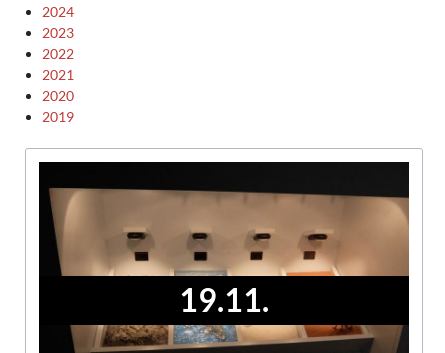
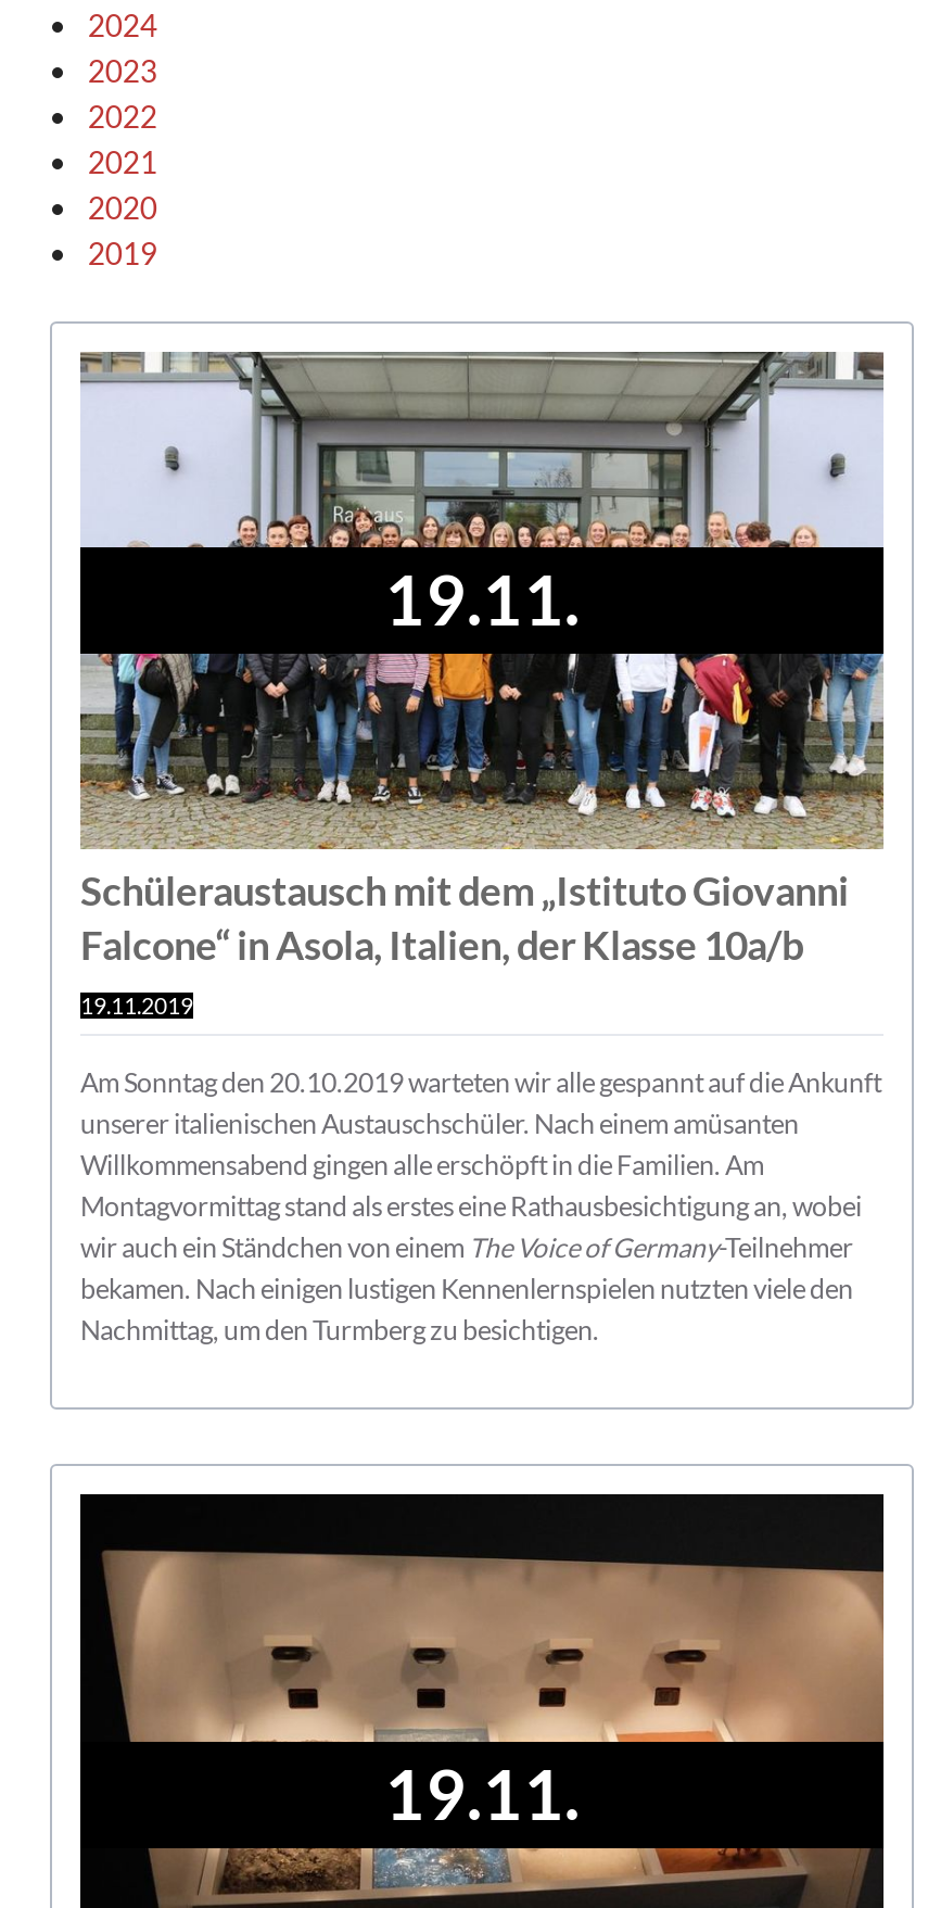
+ [image]
+ 19.11.

+ [image]
+ Schüleraustausch mit dem „Istituto Giovanni
+ Falcone“ in Asola, Italien, der Klasse 10a/b
+ 19.11.2019
+ Am Sonntag den 20.10.2019 warteten wir alle gespannt auf die Ankunft
+ unserer italienischen Austauschschüler. Nach einem amüsanten
+ Willkommensabend gingen alle erschöpft in die Familien. Am
+ Montagvormittag stand als erstes eine Rathausbesichtigung an, wobei
+ wir auch ein Ständchen von einem The Voice of Germany-Teilnehmer
+ bekamen. Nach einigen lustigen Kennenlernspielen nutzten viele den
+ Nachmittag, um den Turmberg zu besichtigen.
